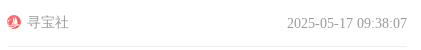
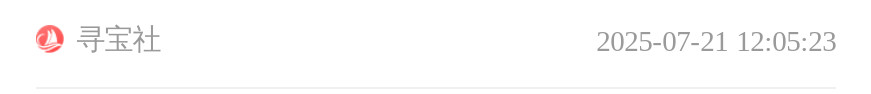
- 2025-05-17 09:38:07
+ 2025-07-21 12:05:23
